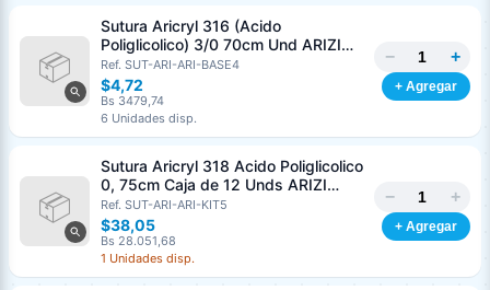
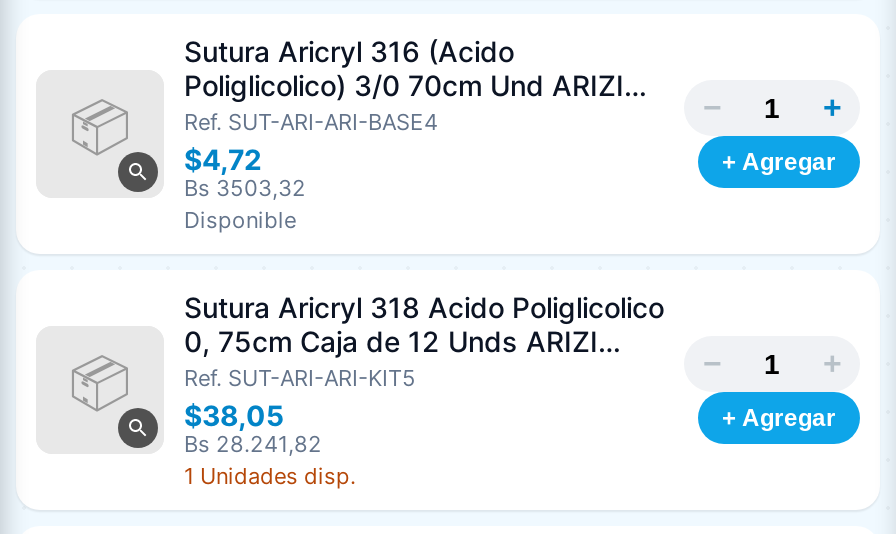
- Bs 3479,74
- 6 Unidades disp.
+ Bs 3503,32
+ Disponible

- Bs 28.051,68
+ Bs 28.241,82
